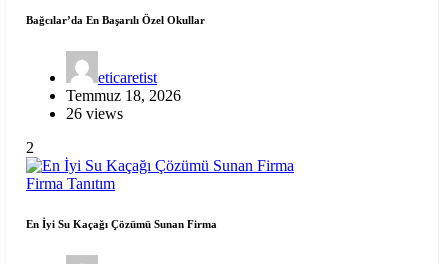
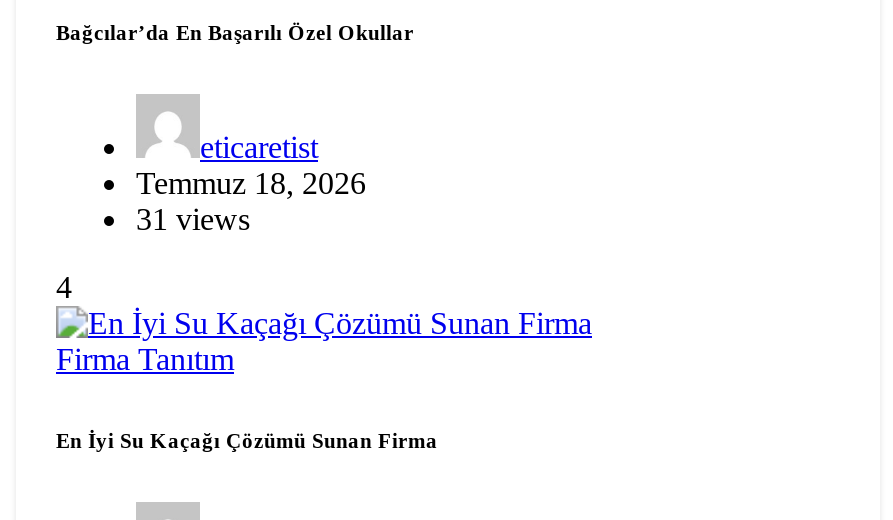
- 26 views
+ 31 views

- 2
+ 4
